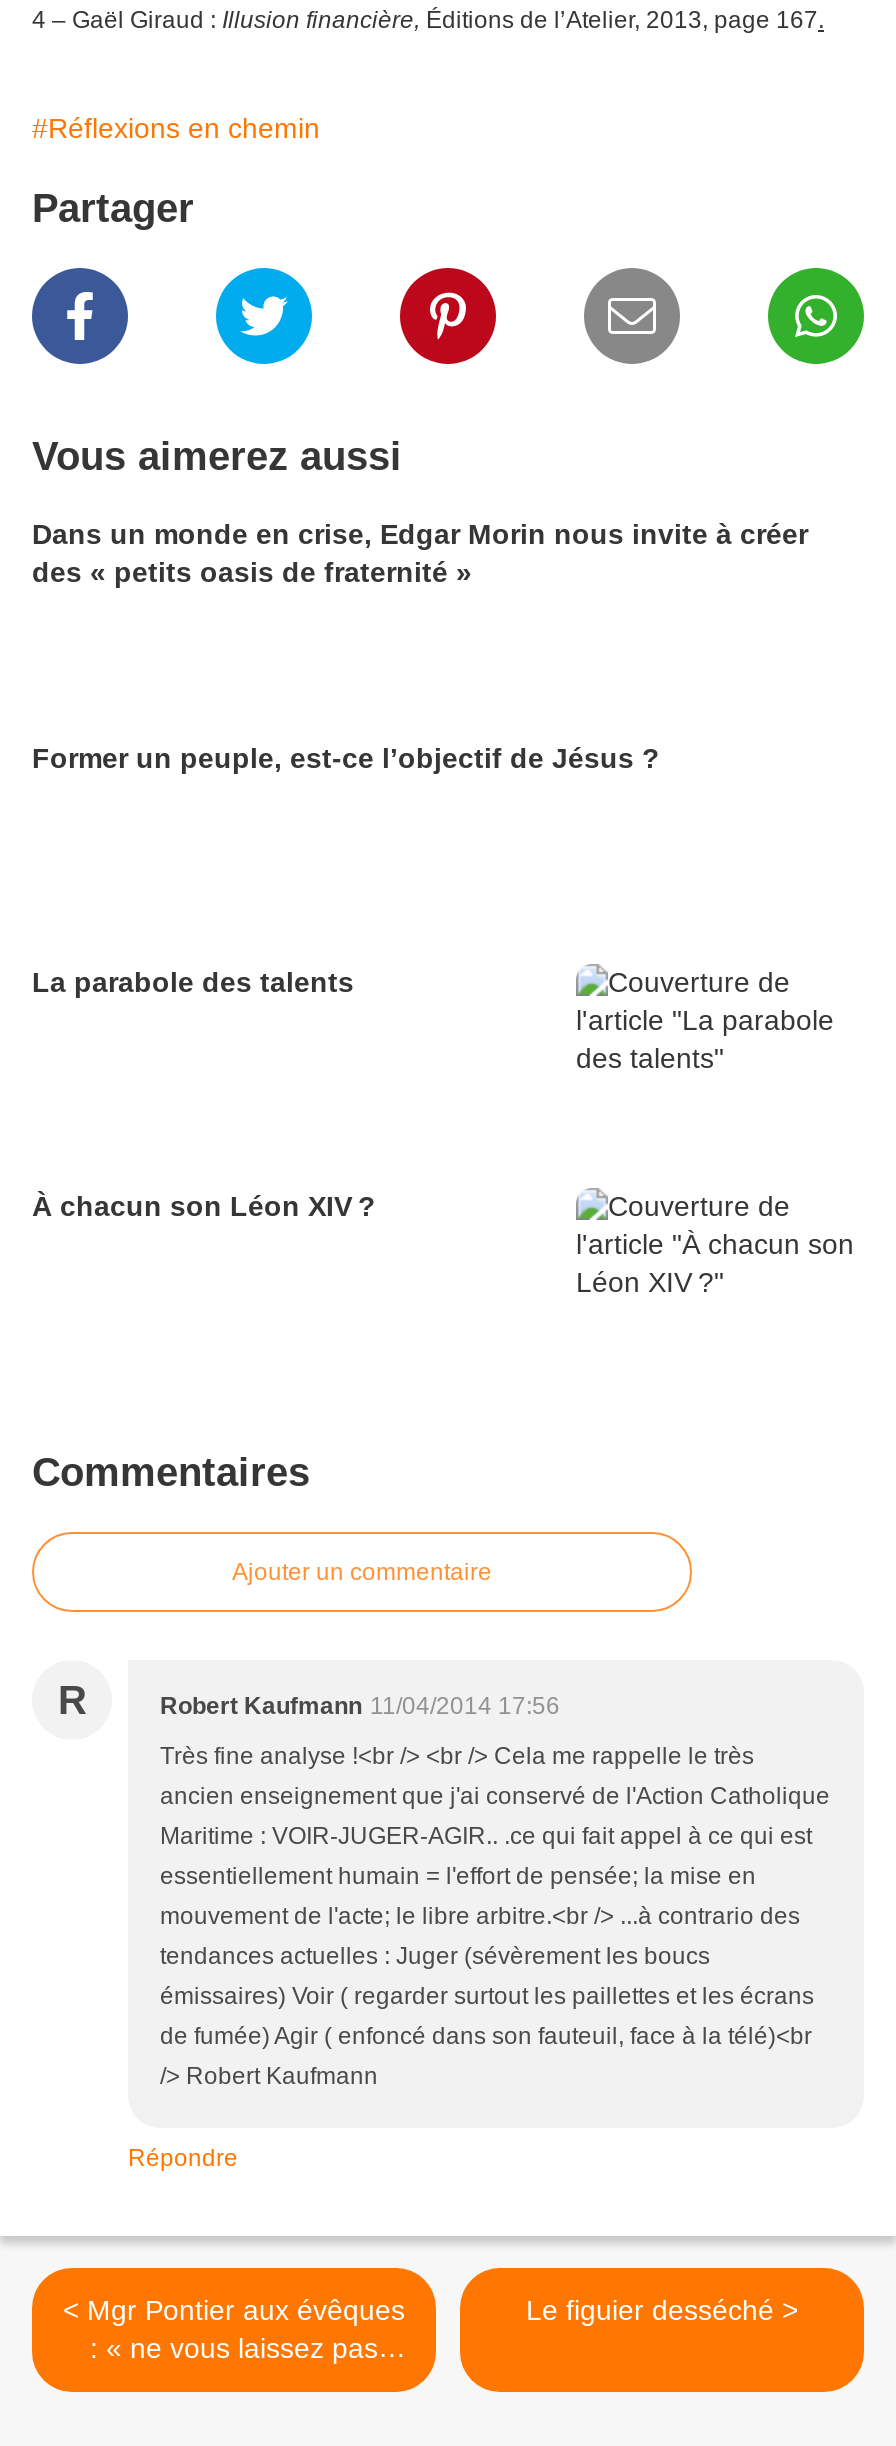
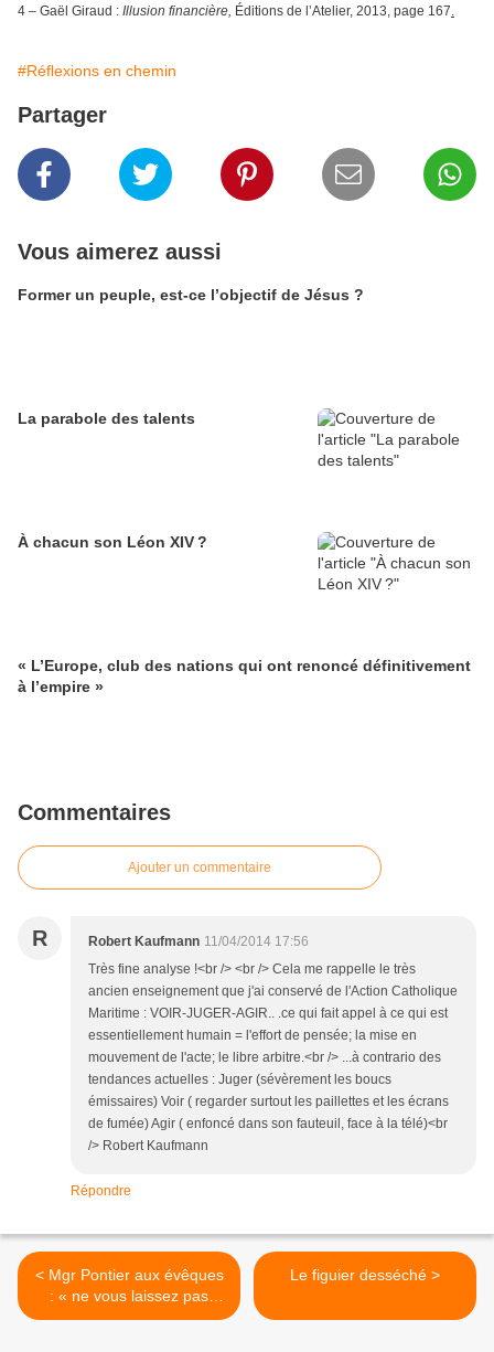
- Dans un monde en crise, Edgar Morin nous invite à créer
- des « petits oasis de fraternité »

moved up: Former un peuple, est-ce l’objectif de Jésus ? | La parabole des talents | À chacun son Léon XIV ?

+ « L’Europe, club des nations qui ont renoncé définitivement
+ à l’empire »
